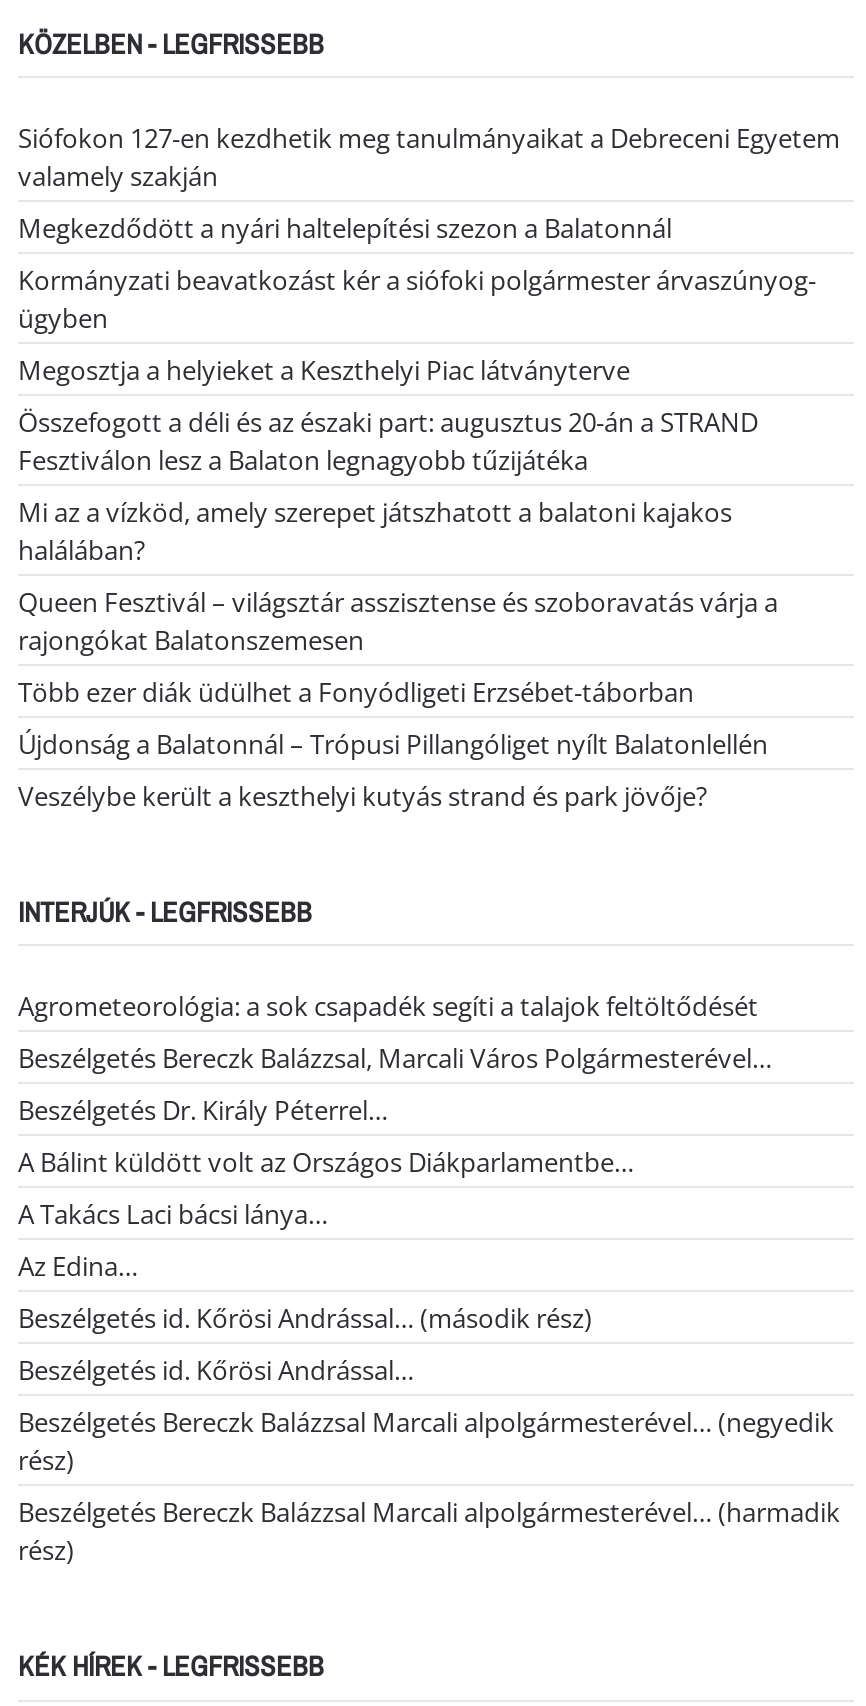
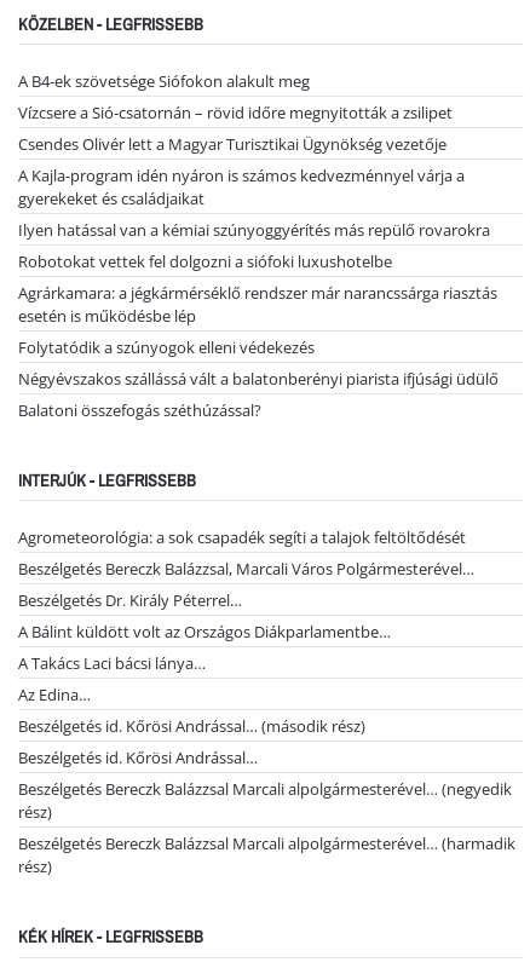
- Siófokon 127-en kezdhetik meg tanulmányaikat a Debreceni Egyetem
- valamely szakján
- Megkezdődött a nyári haltelepítési szezon a Balatonnál
- Kormányzati beavatkozást kér a siófoki polgármester árvaszúnyog-
- ügyben
- Megosztja a helyieket a Keszthelyi Piac látványterve
- Összefogott a déli és az északi part: augusztus 20-án a STRAND
- Fesztiválon lesz a Balaton legnagyobb tűzijátéka
- Mi az a vízköd, amely szerepet játszhatott a balatoni kajakos
- halálában?
- Queen Fesztivál – világsztár asszisztense és szoboravatás várja a
- rajongókat Balatonszemesen
- Több ezer diák üdülhet a Fonyódligeti Erzsébet-táborban
- Újdonság a Balatonnál – Trópusi Pillangóliget nyílt Balatonlellén
- Veszélybe került a keszthelyi kutyás strand és park jövője?
+ A B4-ek szövetsége Siófokon alakult meg
+ Vízcsere a Sió-csatornán – rövid időre megnyitották a zsilipet
+ Csendes Olivér lett a Magyar Turisztikai Ügynökség vezetője
+ A Kajla-program idén nyáron is számos kedvezménnyel várja a
+ gyerekeket és családjaikat
+ Ilyen hatással van a kémiai szúnyoggyérítés más repülő rovarokra
+ Robotokat vettek fel dolgozni a siófoki luxushotelbe
+ Agrárkamara: a jégkármérséklő rendszer már narancssárga riasztás
+ esetén is működésbe lép
+ Folytatódik a szúnyogok elleni védekezés
+ Négyévszakos szállássá vált a balatonberényi piarista ifjúsági üdülő
+ Balatoni összefogás széthúzással?
